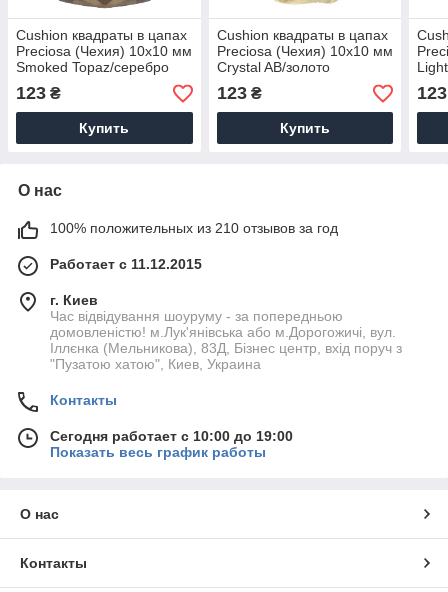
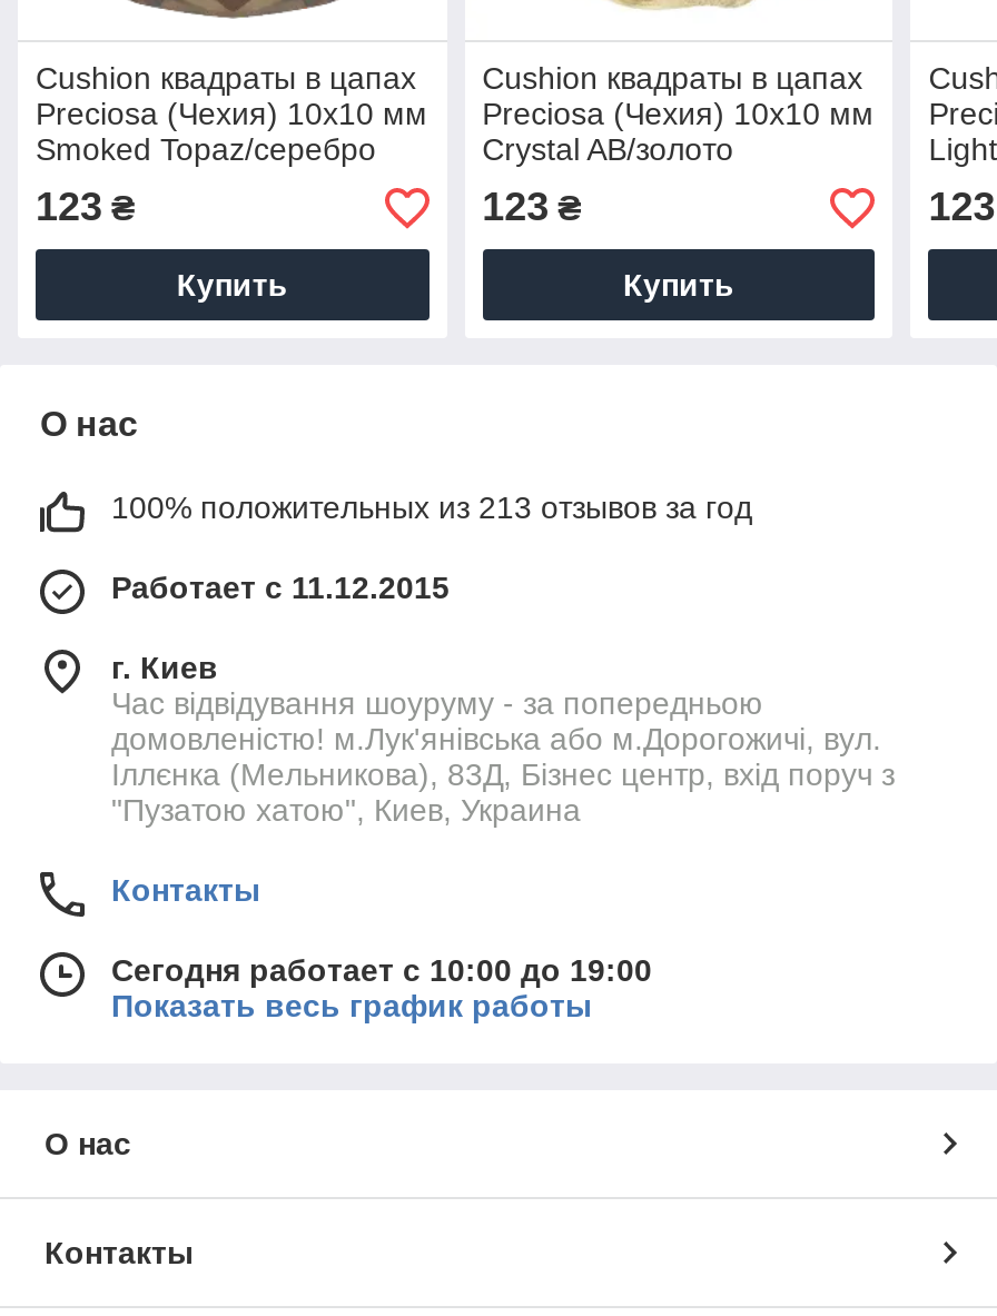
- 100% положительных из 210 отзывов за год
+ 100% положительных из 213 отзывов за год
